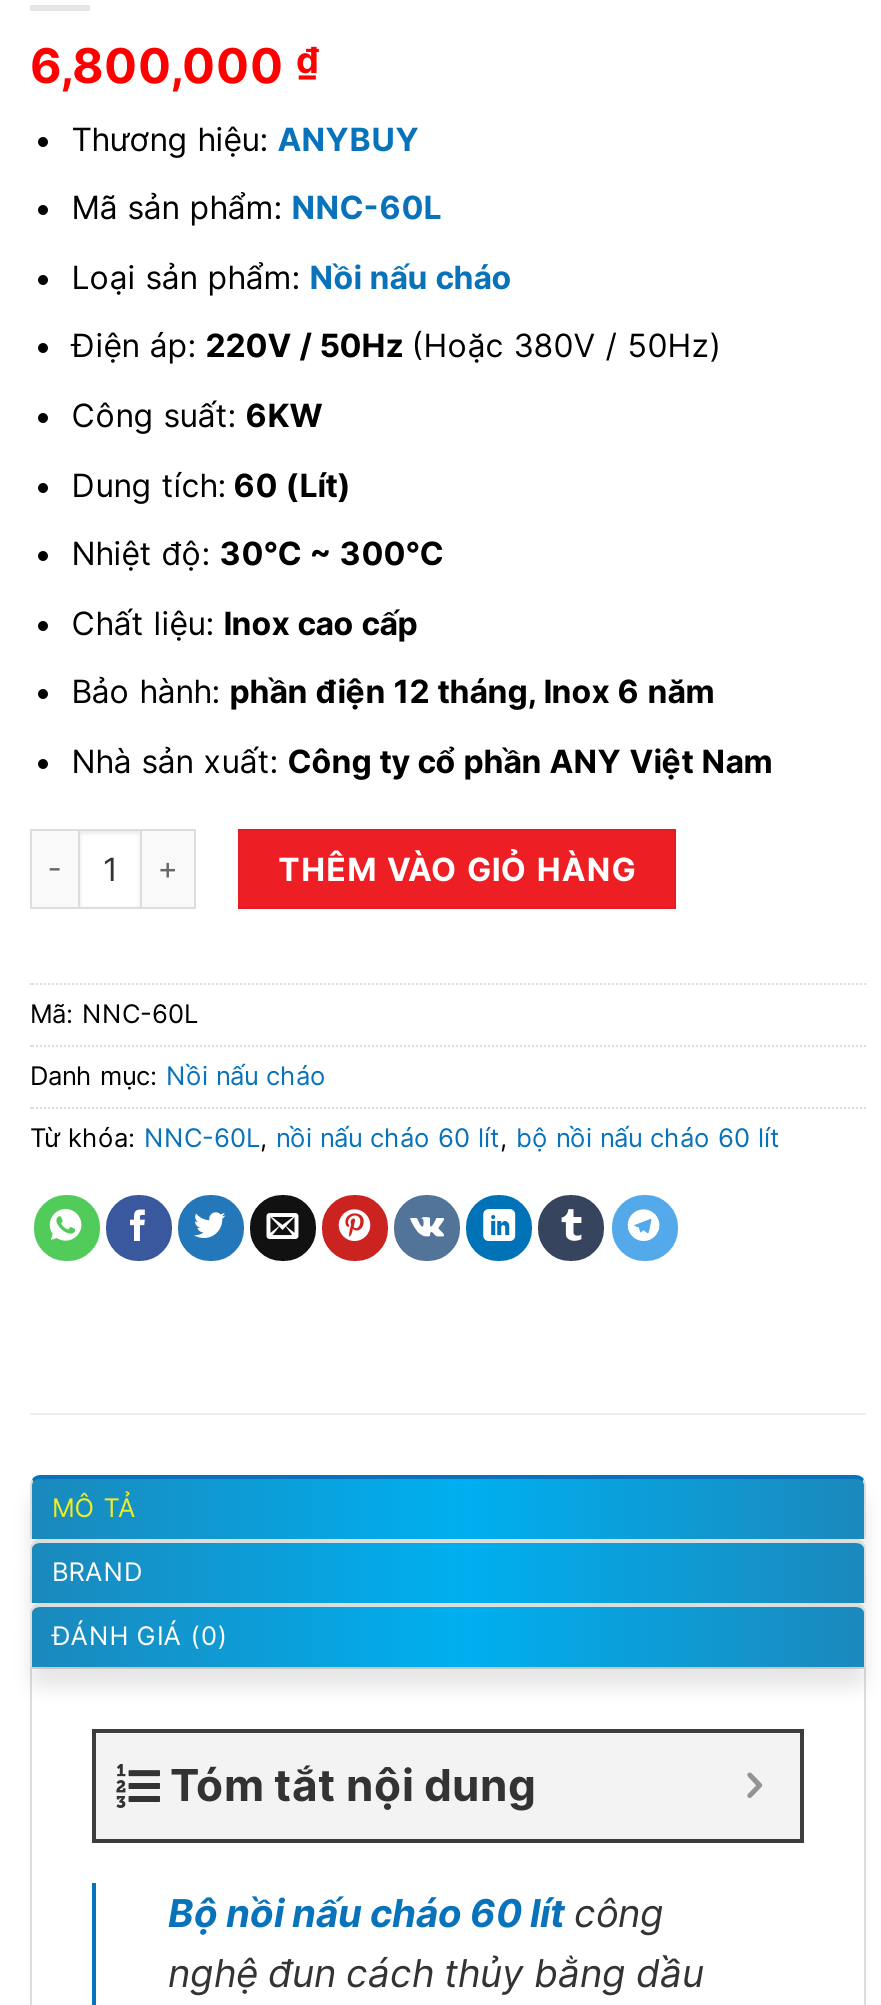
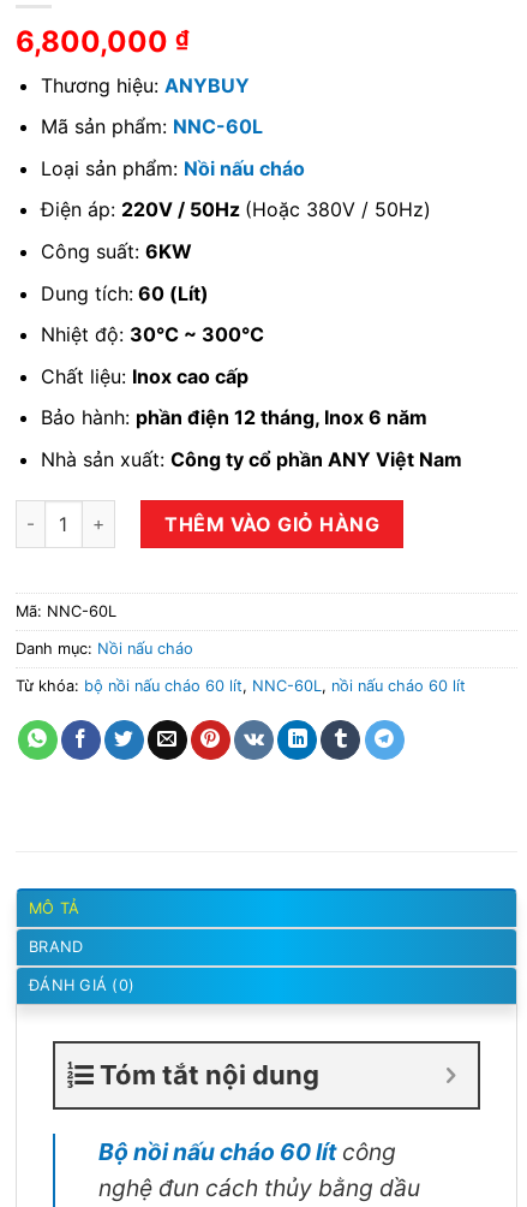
- Từ khóa: NNC-60L, nồi nấu cháo 60 lít, bộ nồi nấu cháo 60 lít
+ Từ khóa: bộ nồi nấu cháo 60 lít, NNC-60L, nồi nấu cháo 60 lít
